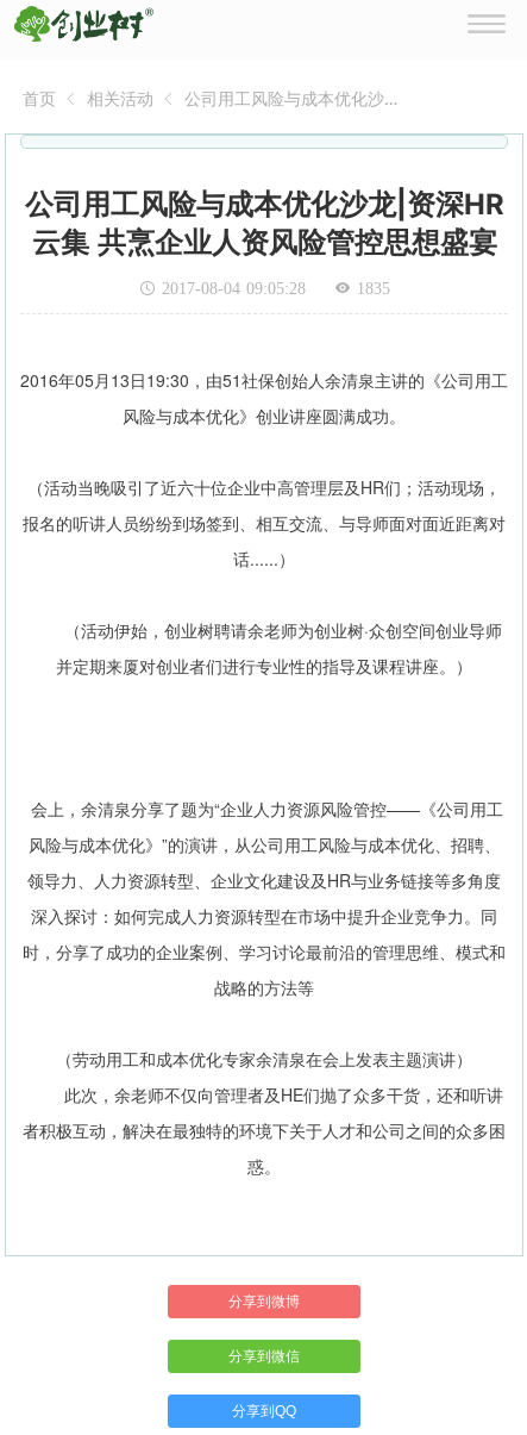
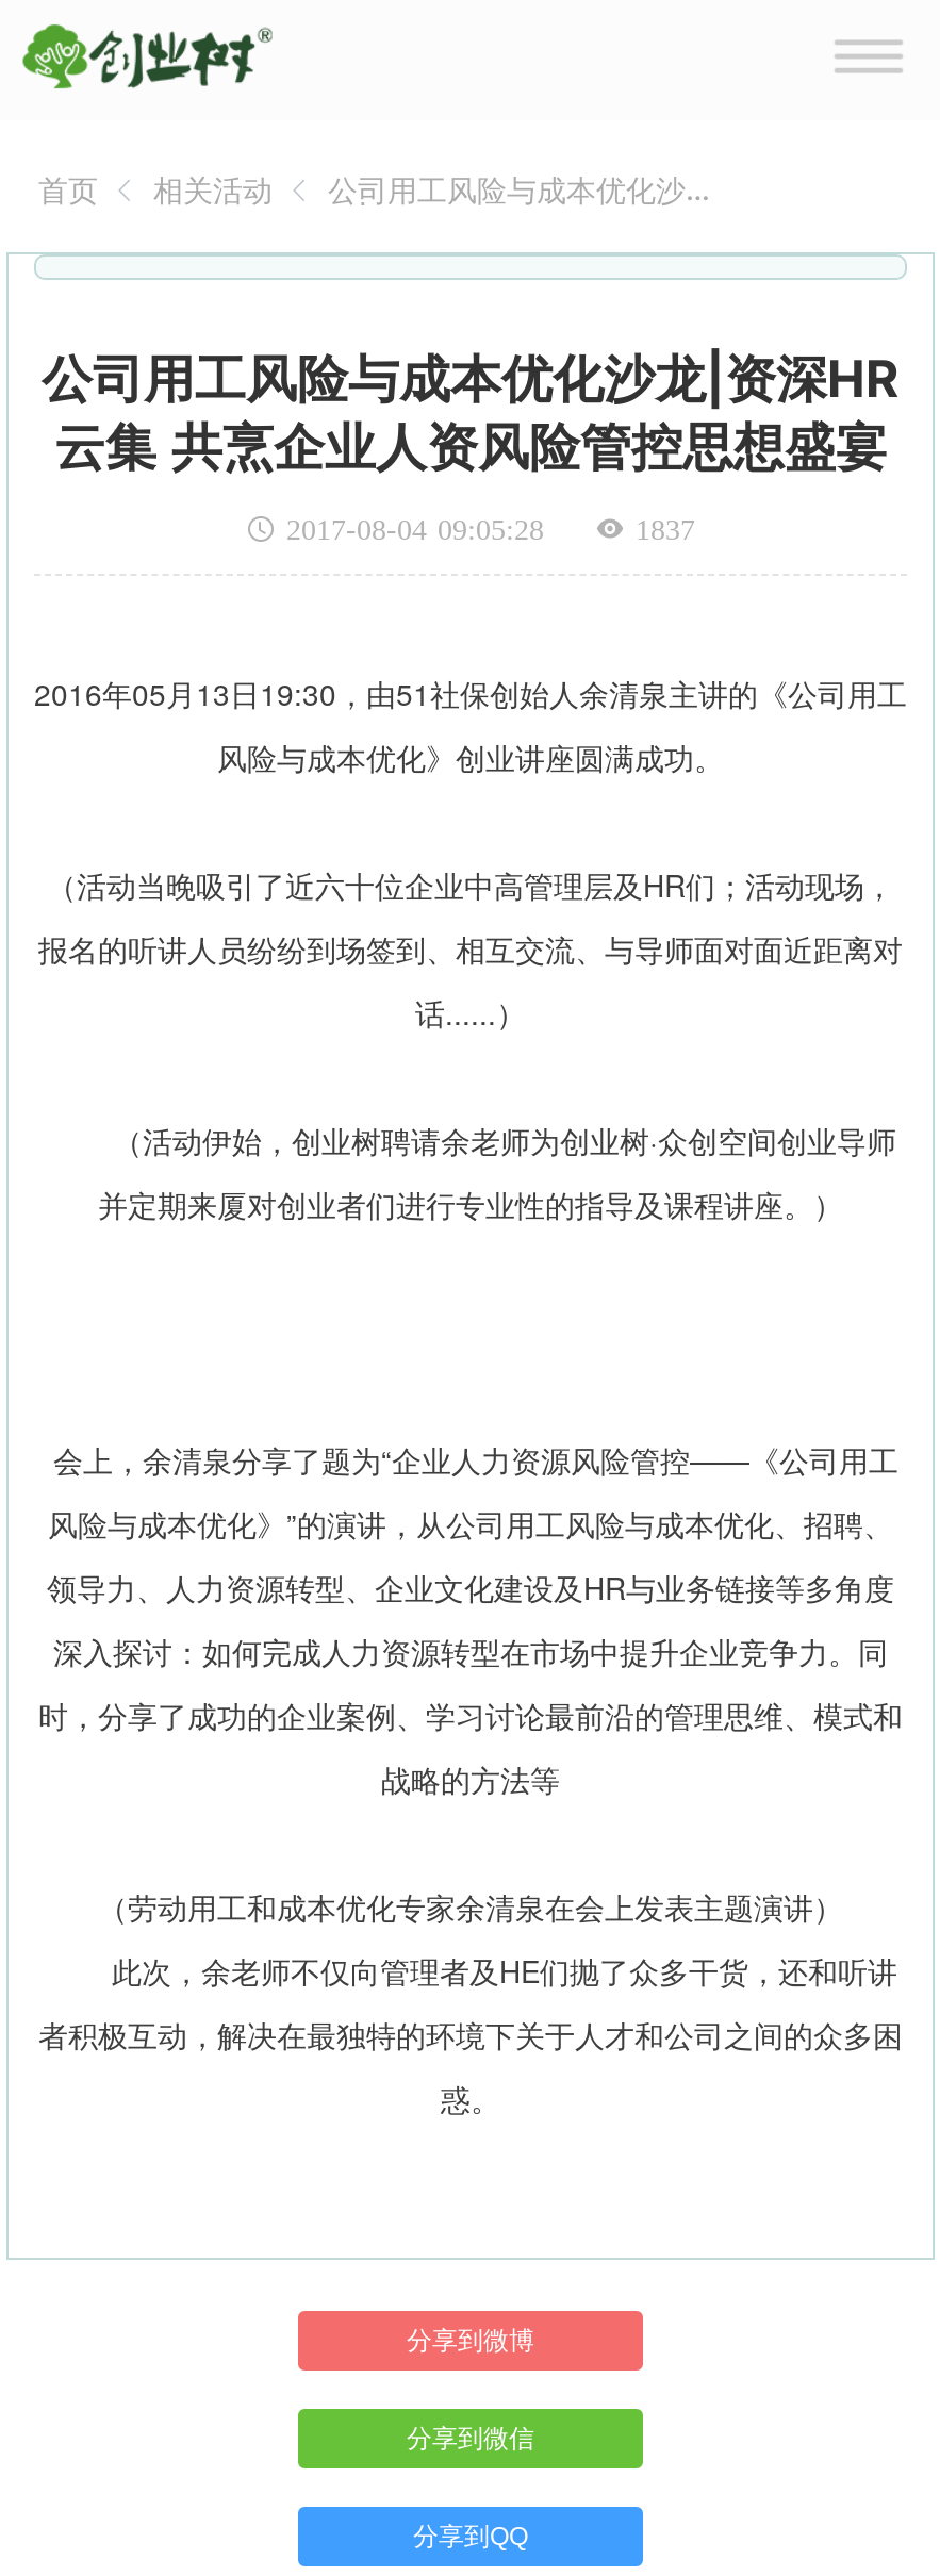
- 1835
+ 1837
